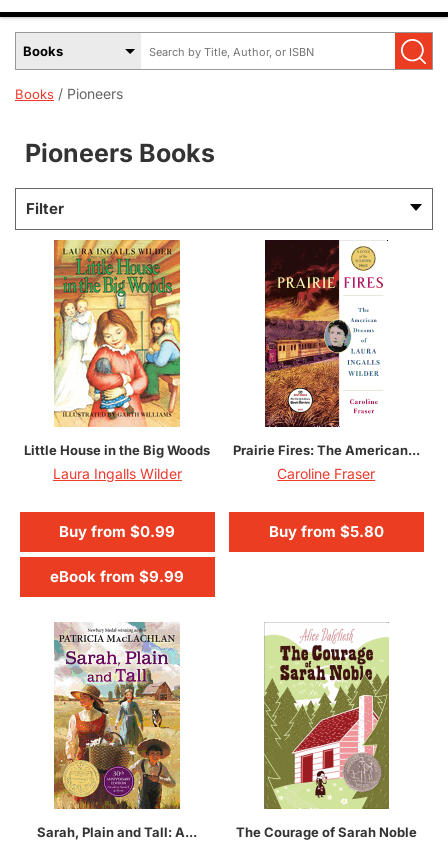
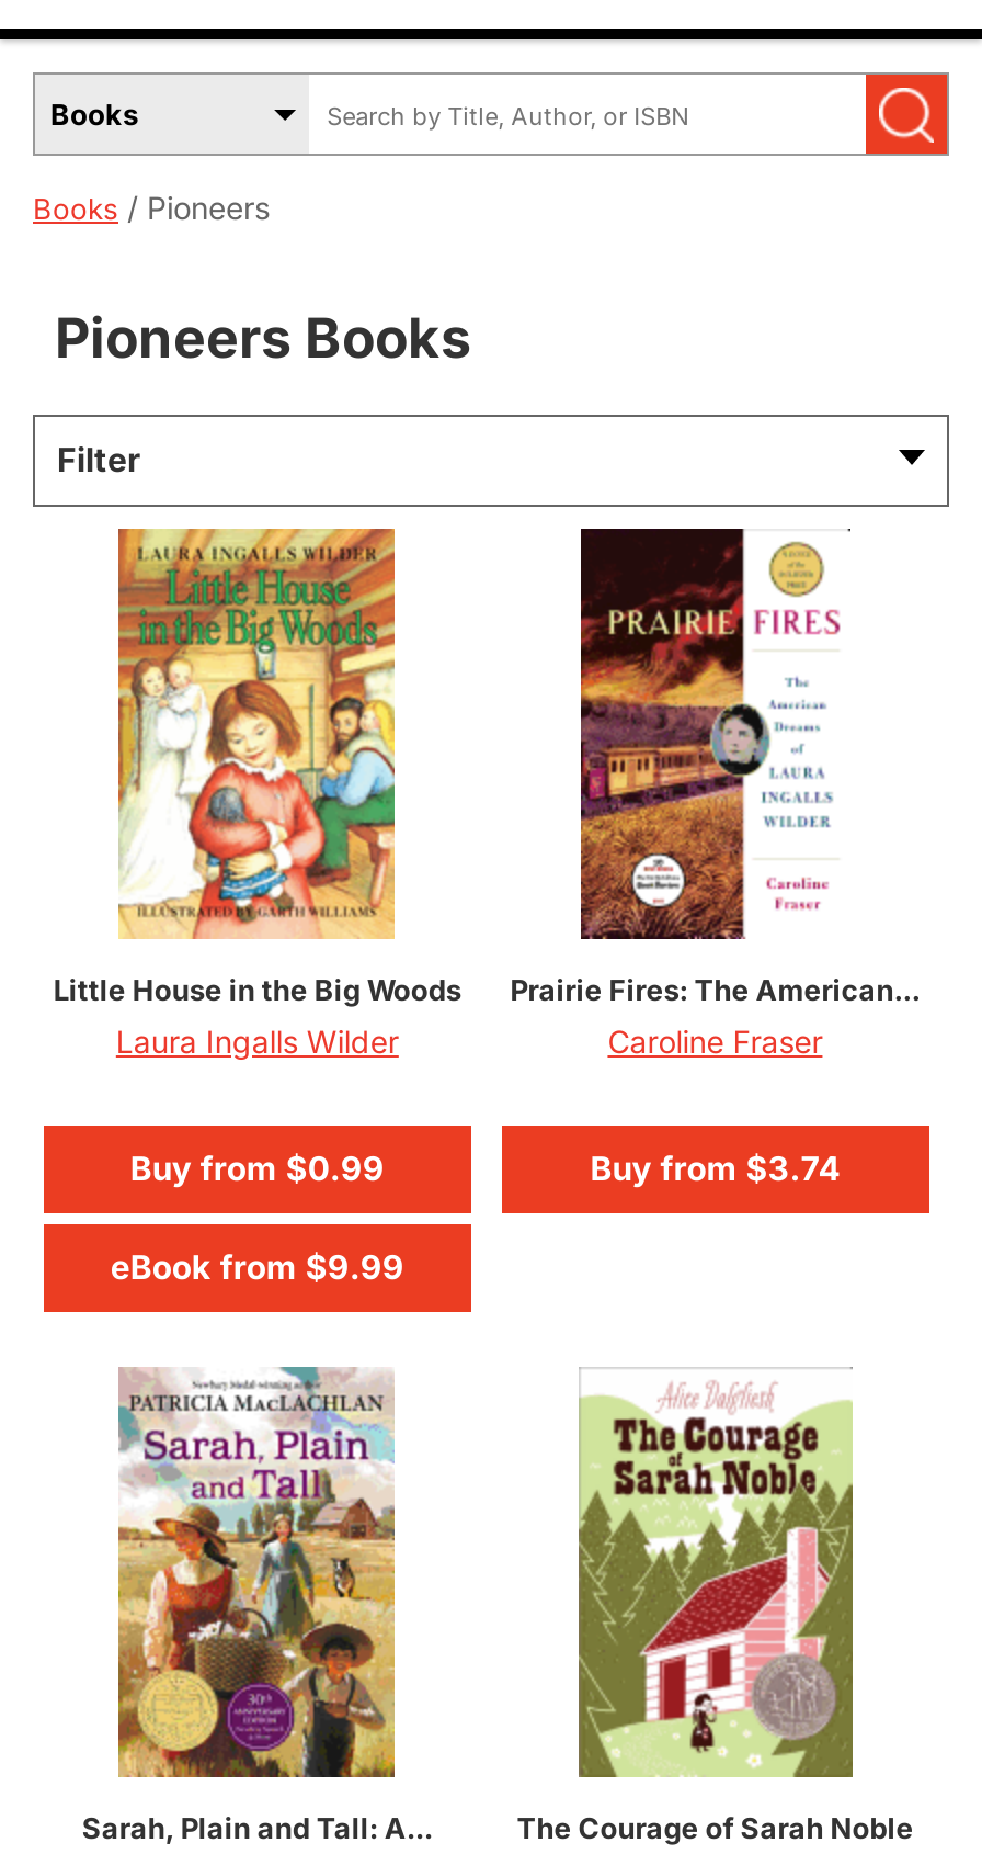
- Buy from $5.80
+ Buy from $3.74
